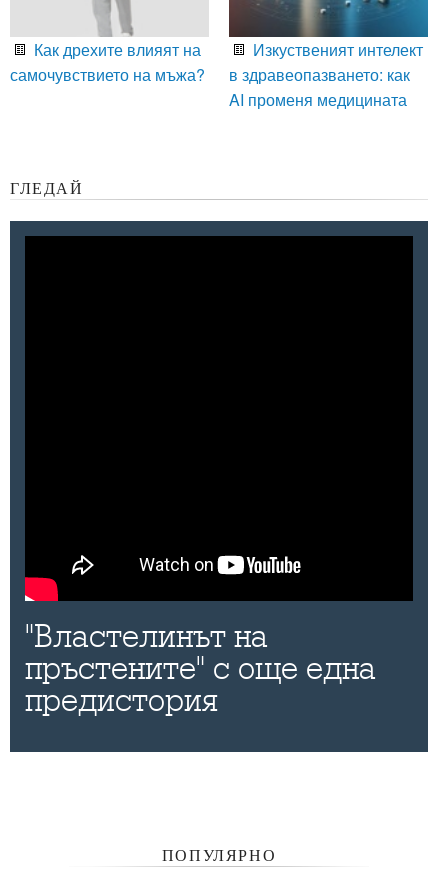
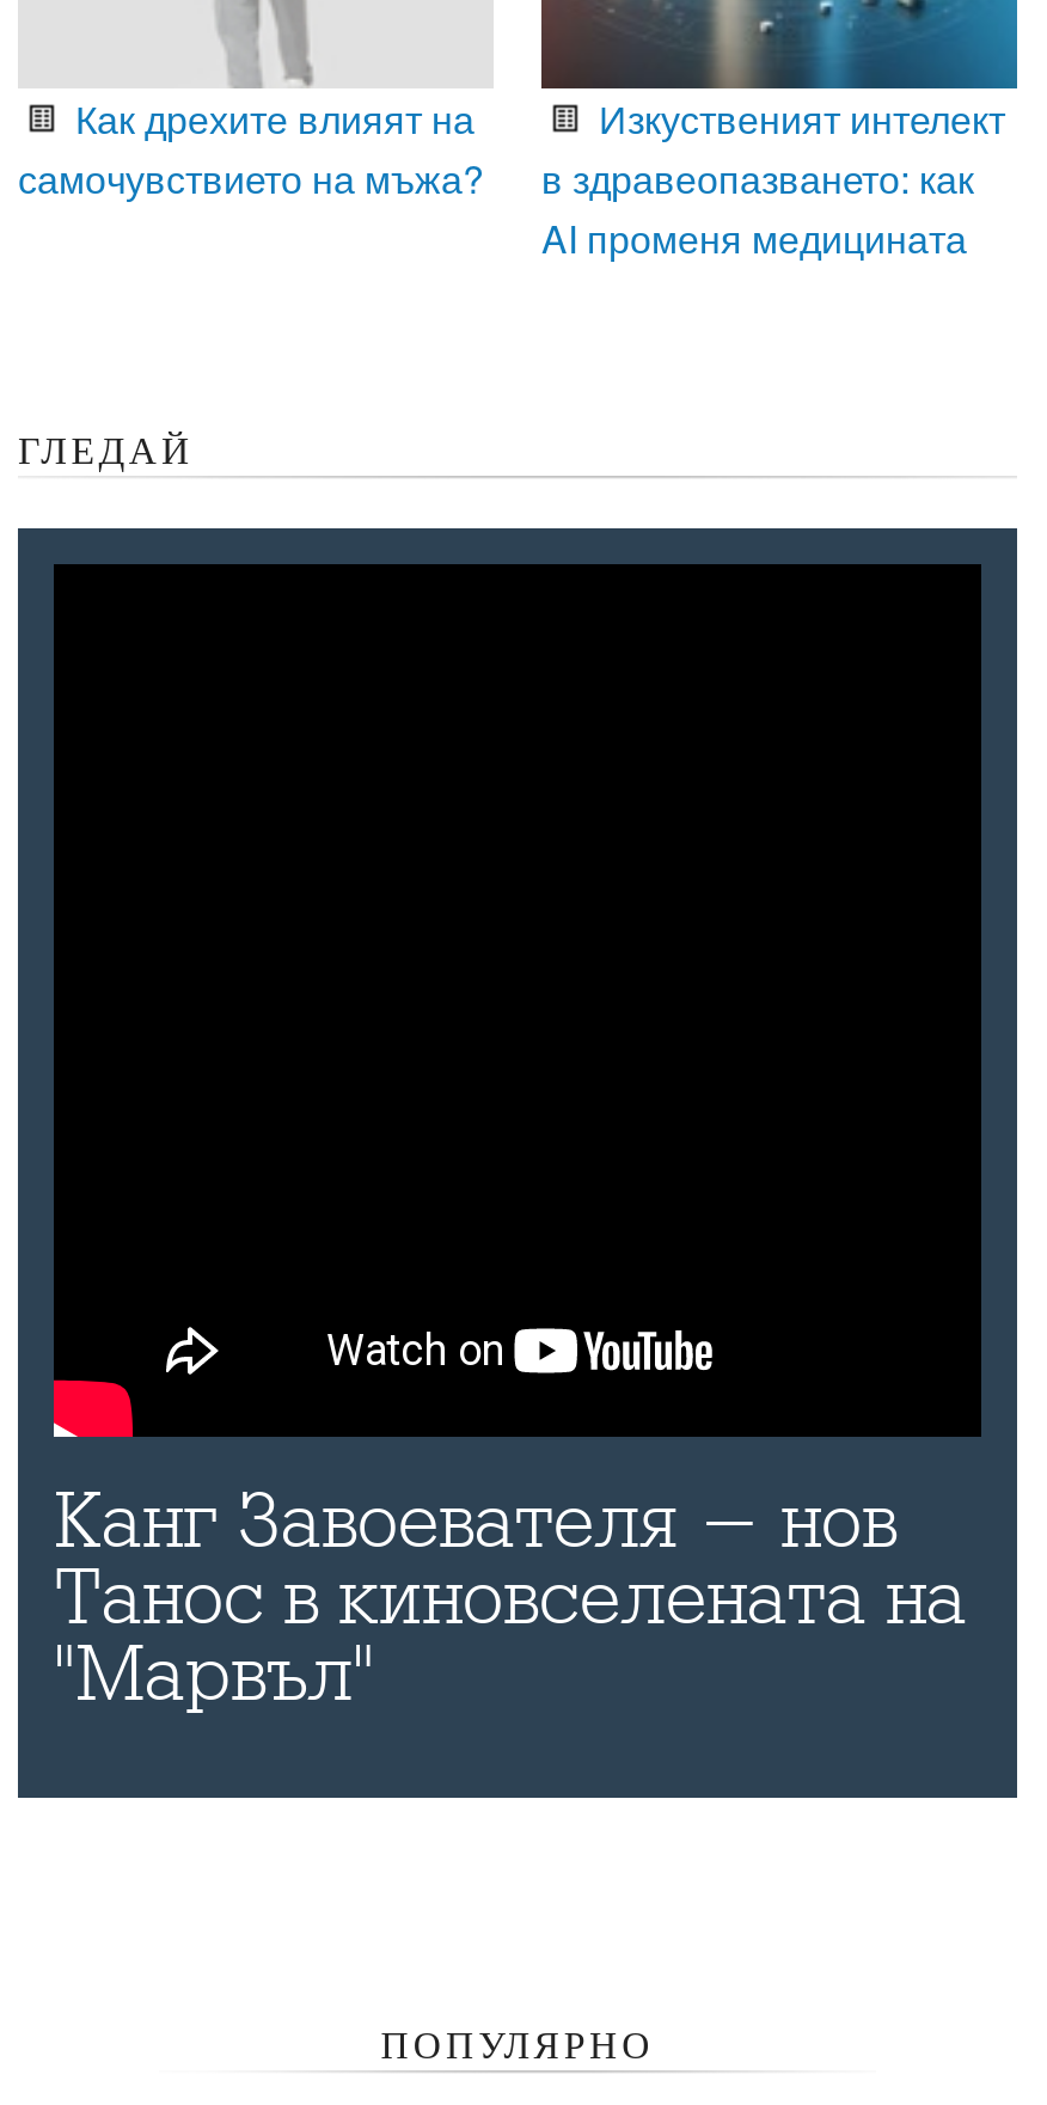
- "Властелинът на
- пръстените" с още една
- предистория
+ Канг Завоевателя - нов
+ Танос в киновселената на
+ "Марвъл"
